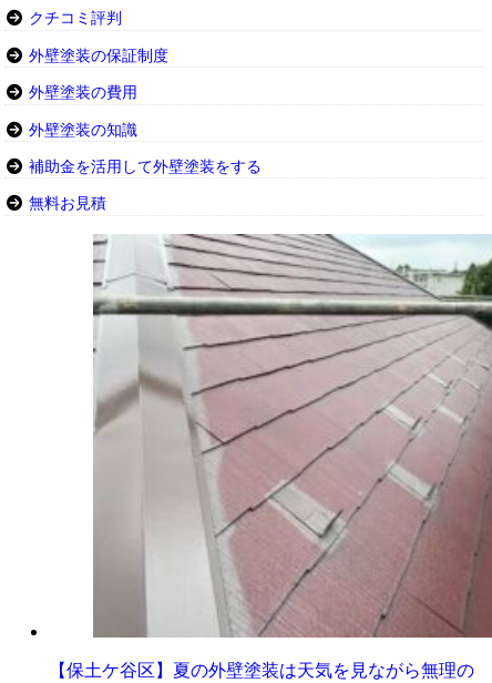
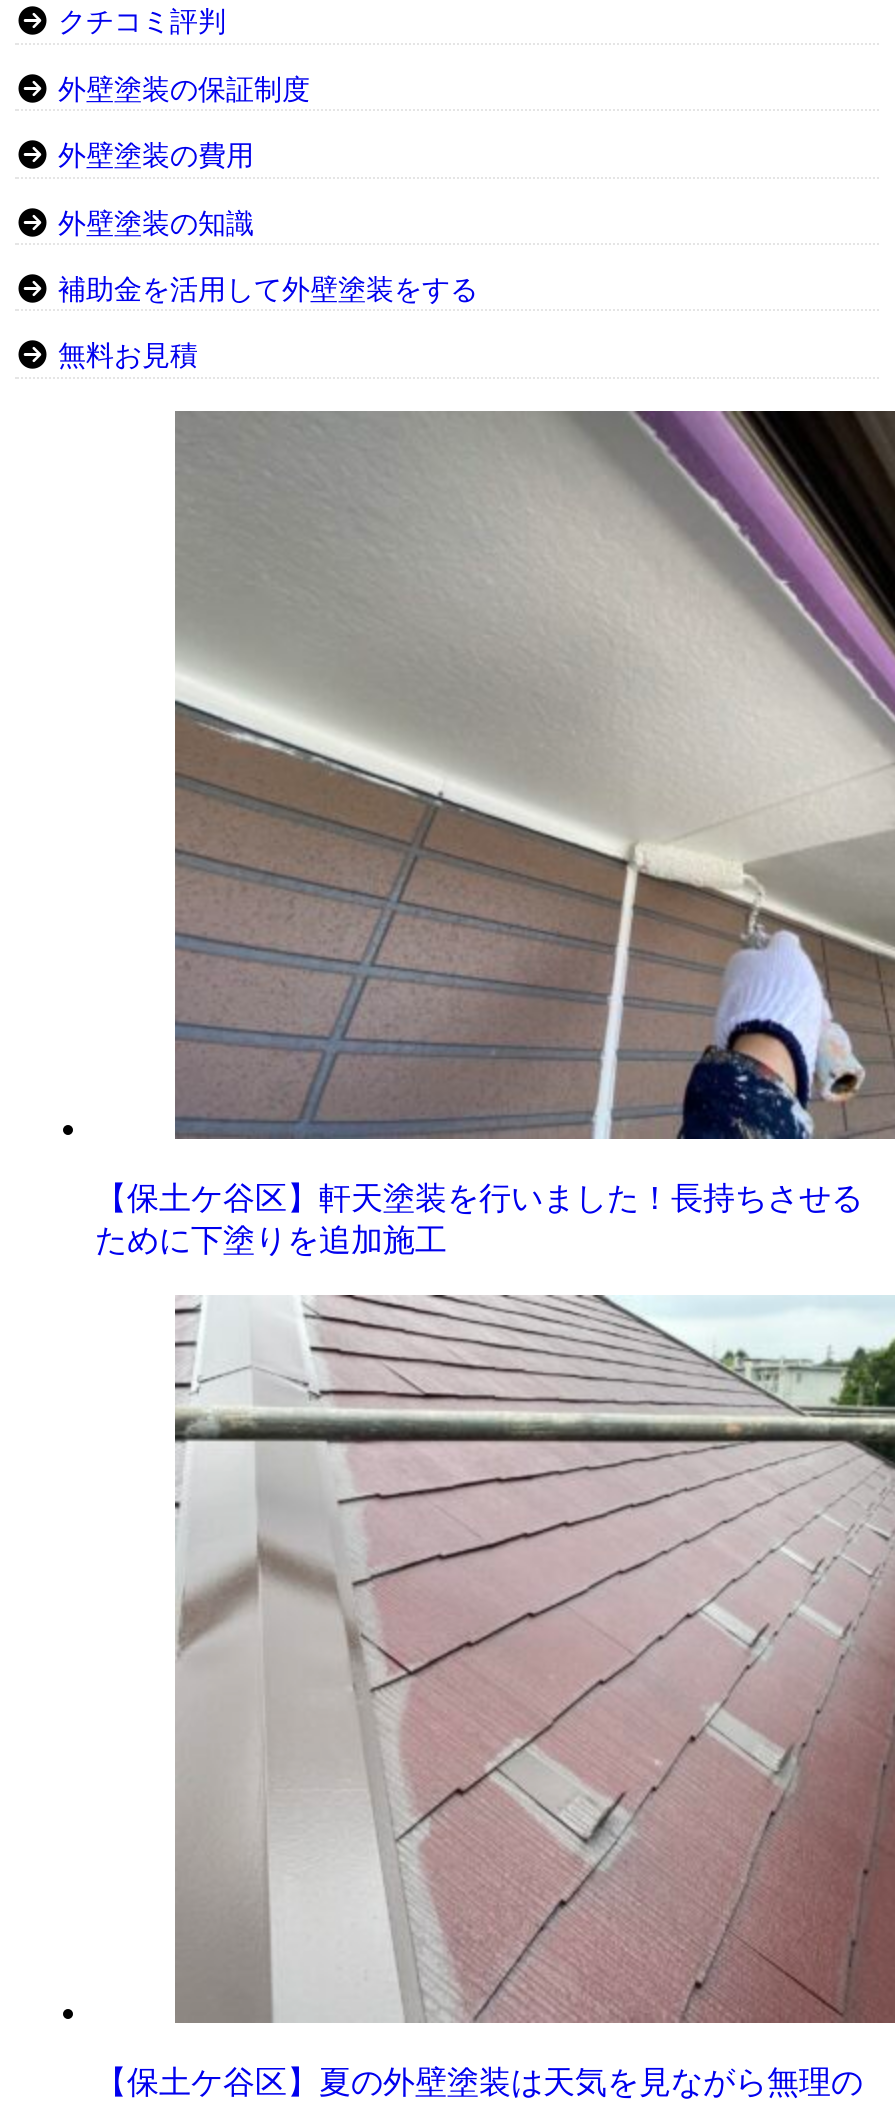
+ [image]
+ 【保土ケ谷区】軒天塗装を行いました！長持ちさせる
+ ために下塗りを追加施工
